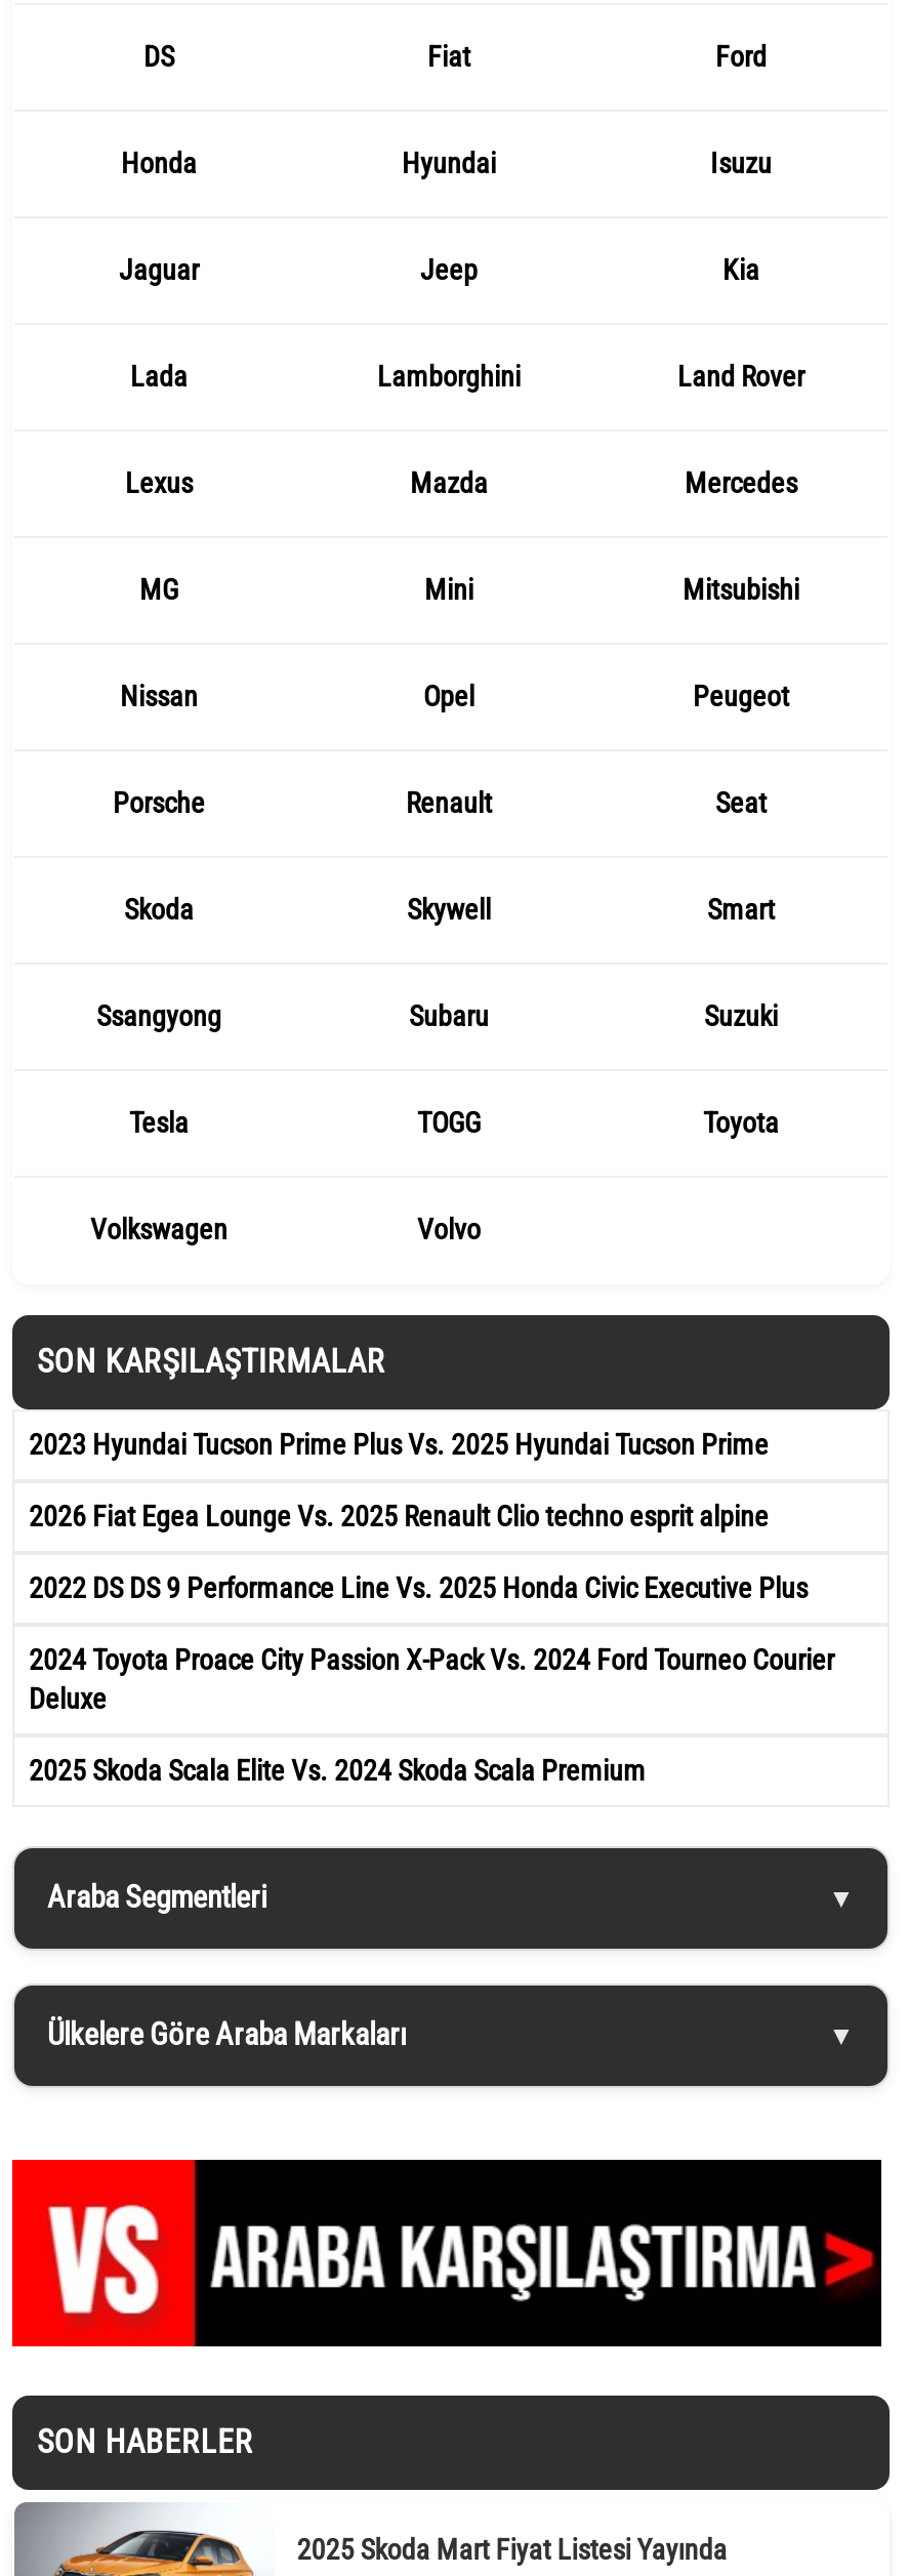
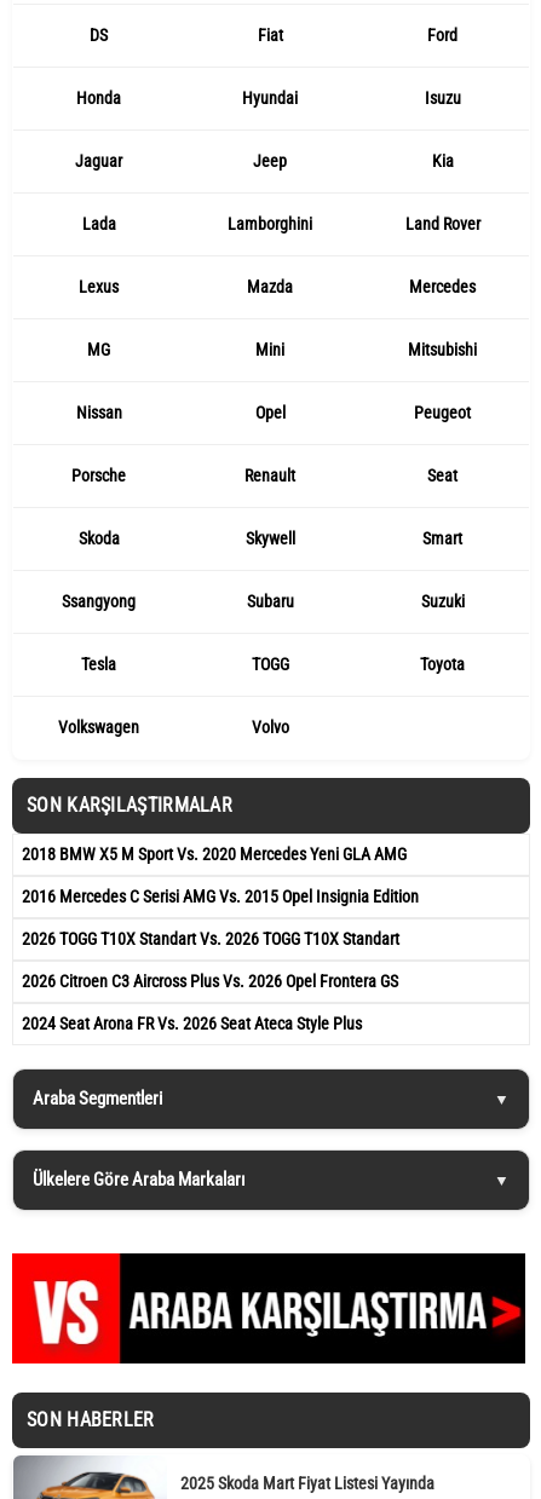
- 2023 Hyundai Tucson Prime Plus Vs. 2025 Hyundai Tucson Prime
+ 2018 BMW X5 M Sport Vs. 2020 Mercedes Yeni GLA AMG

- 2026 Fiat Egea Lounge Vs. 2025 Renault Clio techno esprit alpine
+ 2016 Mercedes C Serisi AMG Vs. 2015 Opel Insignia Edition

- 2022 DS DS 9 Performance Line Vs. 2025 Honda Civic Executive Plus
+ 2026 TOGG T10X Standart Vs. 2026 TOGG T10X Standart

- 2024 Toyota Proace City Passion X-Pack Vs. 2024 Ford Tourneo Courier
- Deluxe
+ 2026 Citroen C3 Aircross Plus Vs. 2026 Opel Frontera GS

- 2025 Skoda Scala Elite Vs. 2024 Skoda Scala Premium
+ 2024 Seat Arona FR Vs. 2026 Seat Ateca Style Plus
